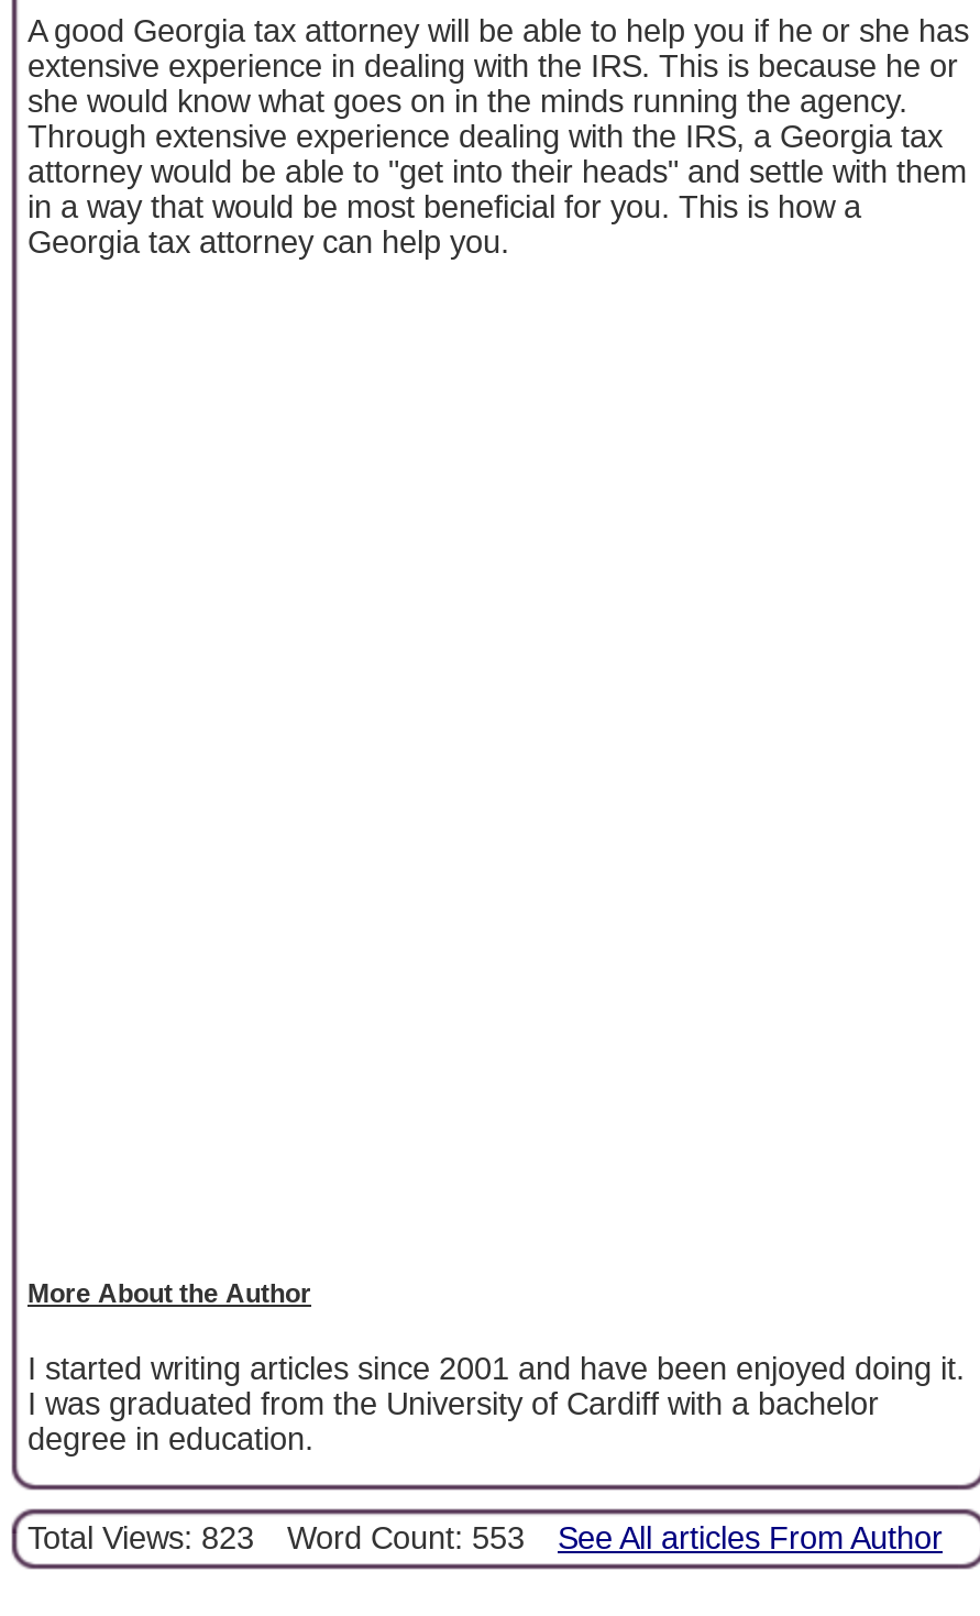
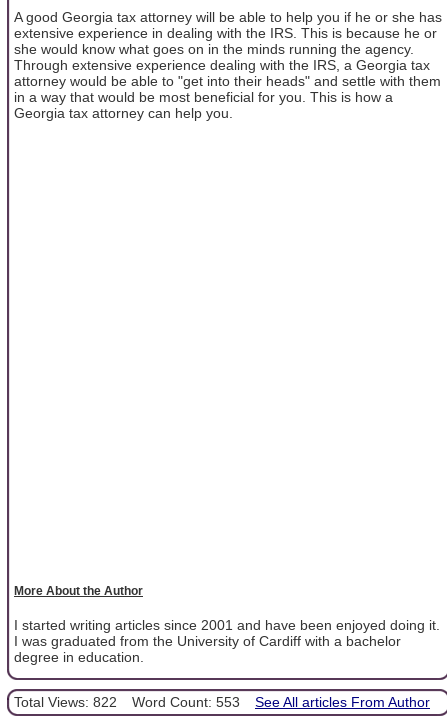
- Total Views: 823 Word Count: 553 See All articles From Author
+ Total Views: 822 Word Count: 553 See All articles From Author
